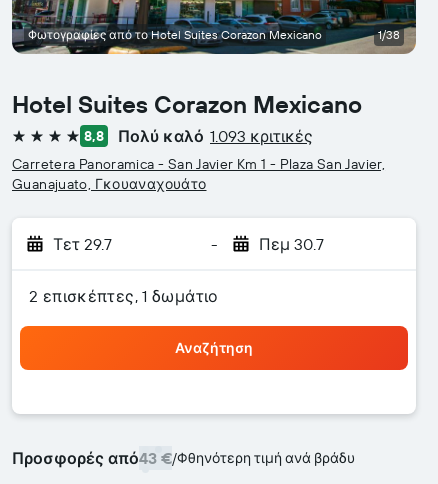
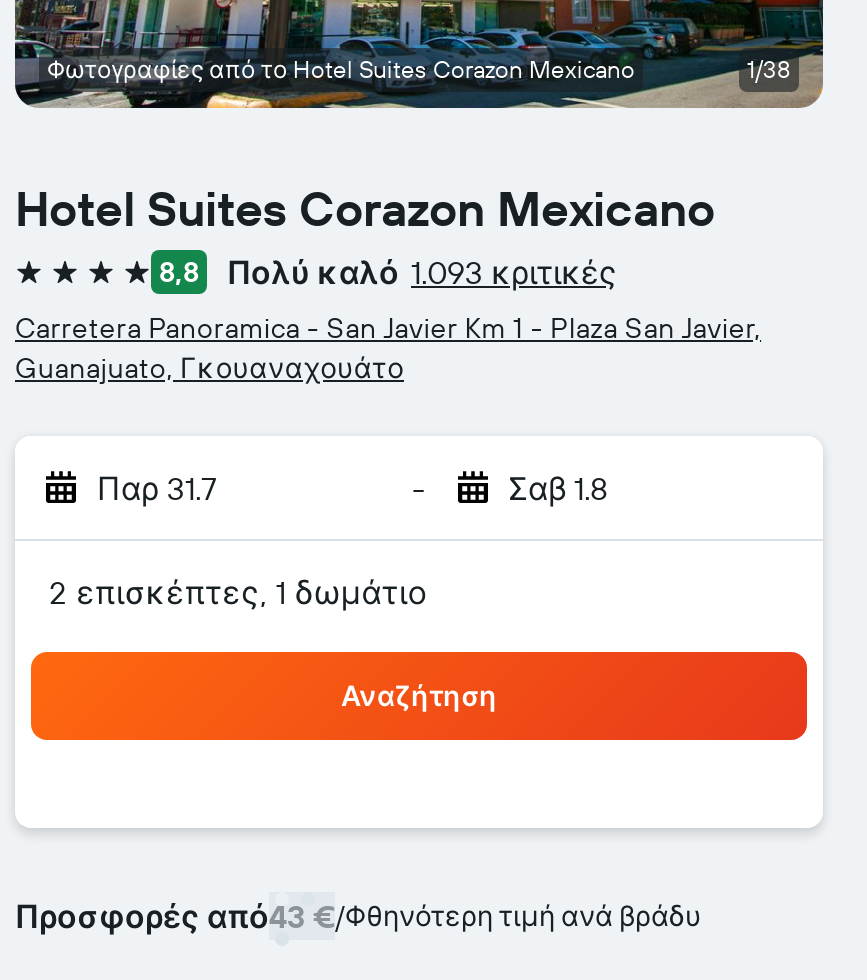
- Τετ 29.7
+ Παρ 31.7

- Πεμ 30.7
+ Σαβ 1.8
